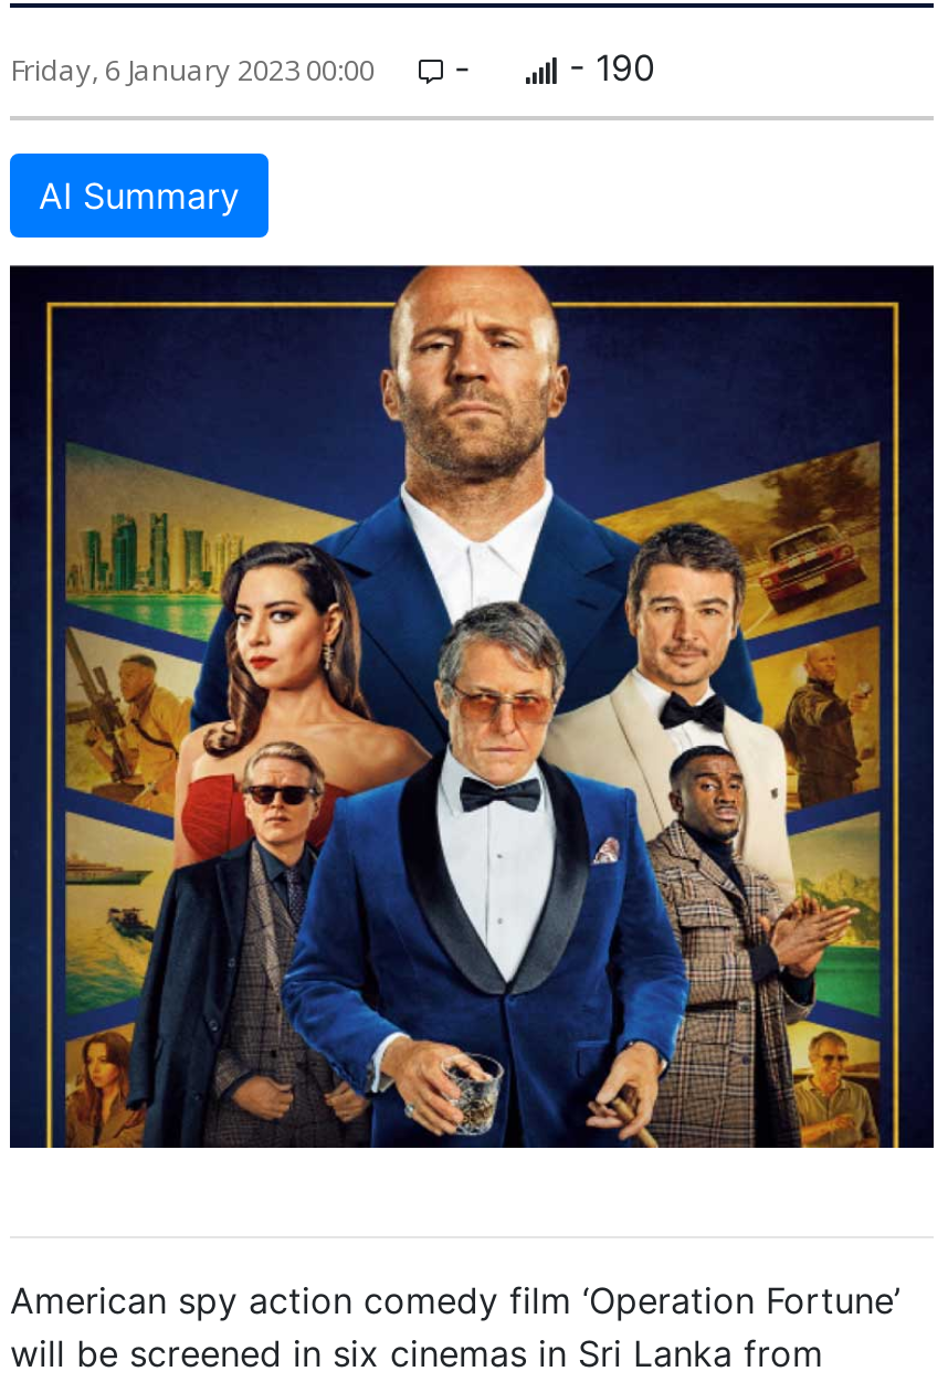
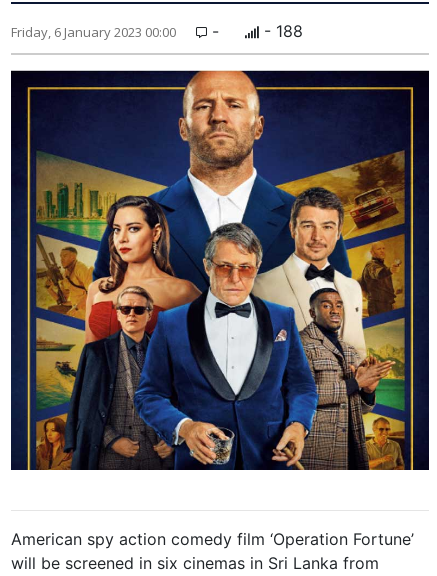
- - 190
- AI Summary
+ - 188
